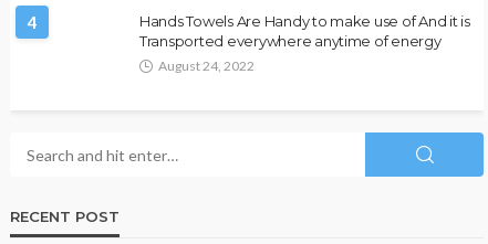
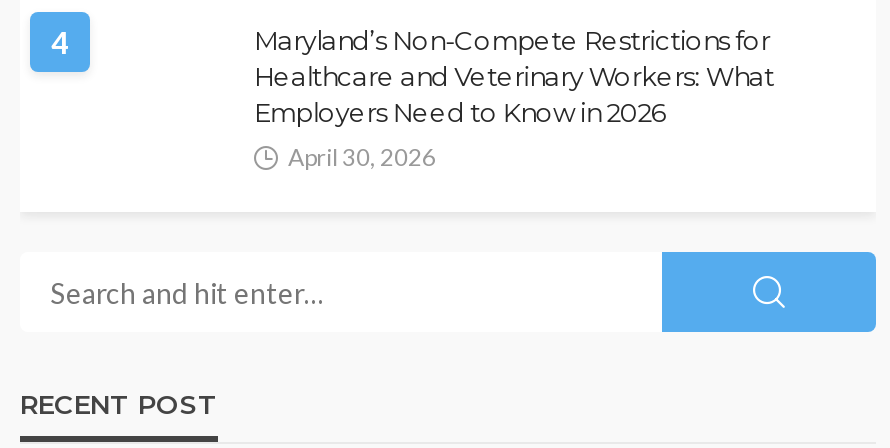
- Hands Towels Are Handy to make use of And it is
- Transported everywhere anytime of energy
- August 24, 2022
+ Maryland’s Non-Compete Restrictions for
+ Healthcare and Veterinary Workers: What
+ Employers Need to Know in 2026
+ April 30, 2026
